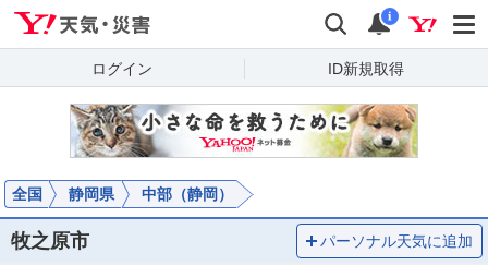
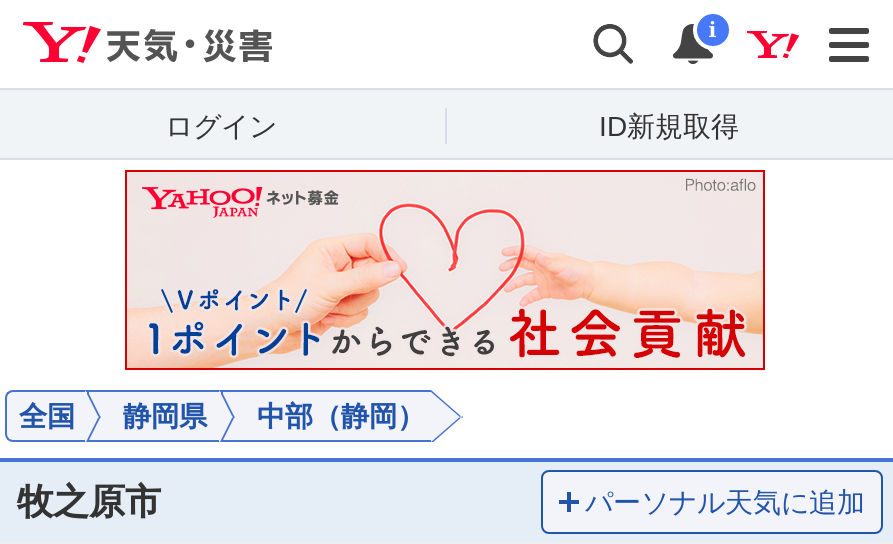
- [image]
+ [image]
